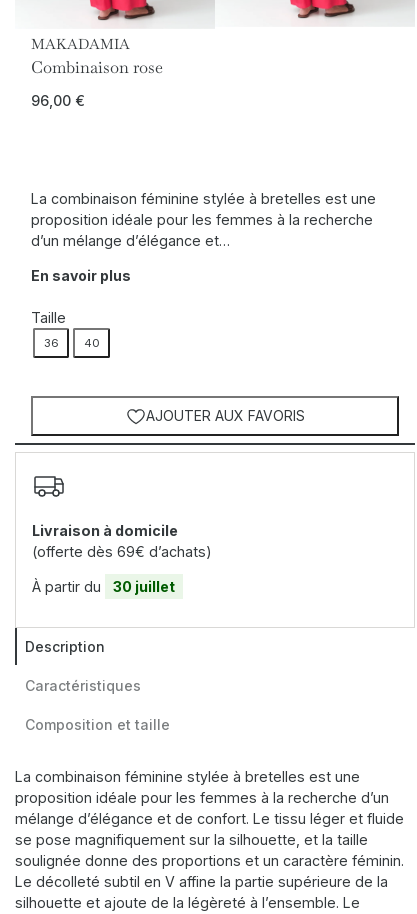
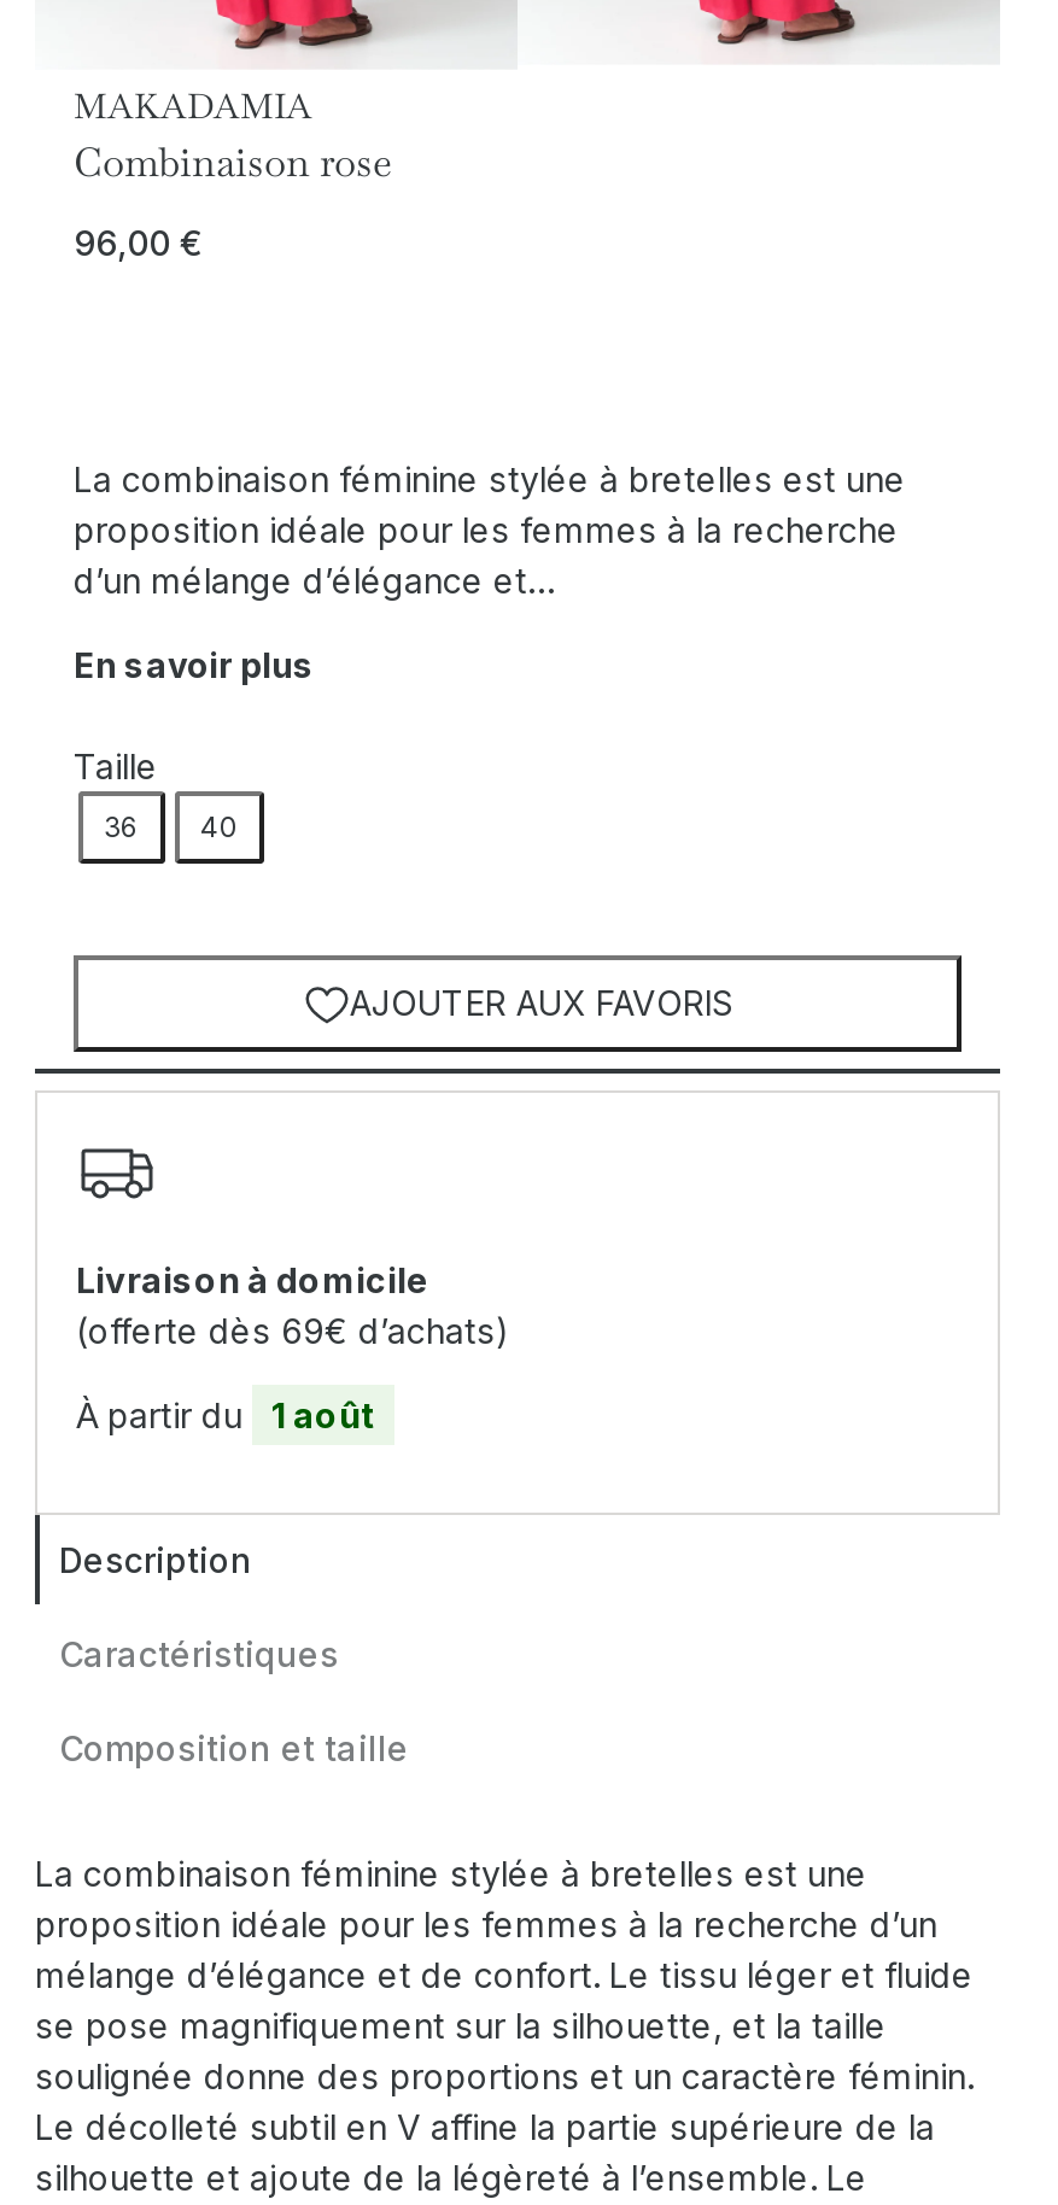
- À partir du 30 juillet
+ À partir du 1 août
